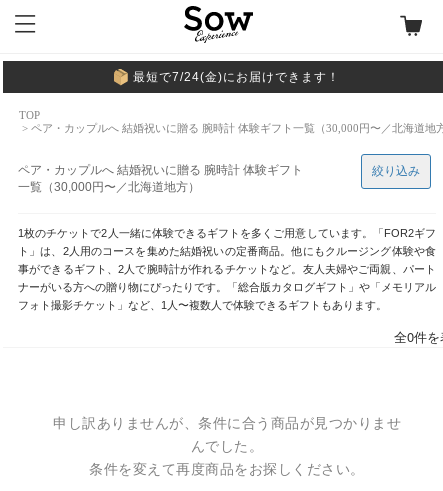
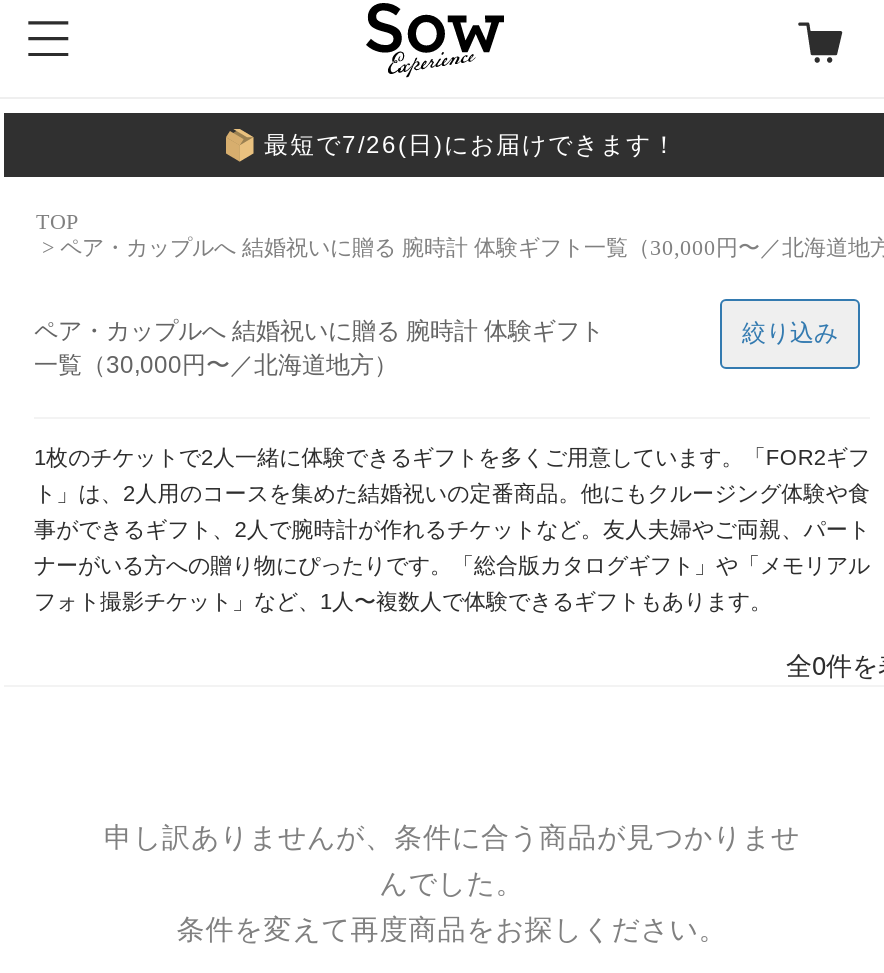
- 最短で7/24(金)にお届けできます！
+ 最短で7/26(日)にお届けできます！
